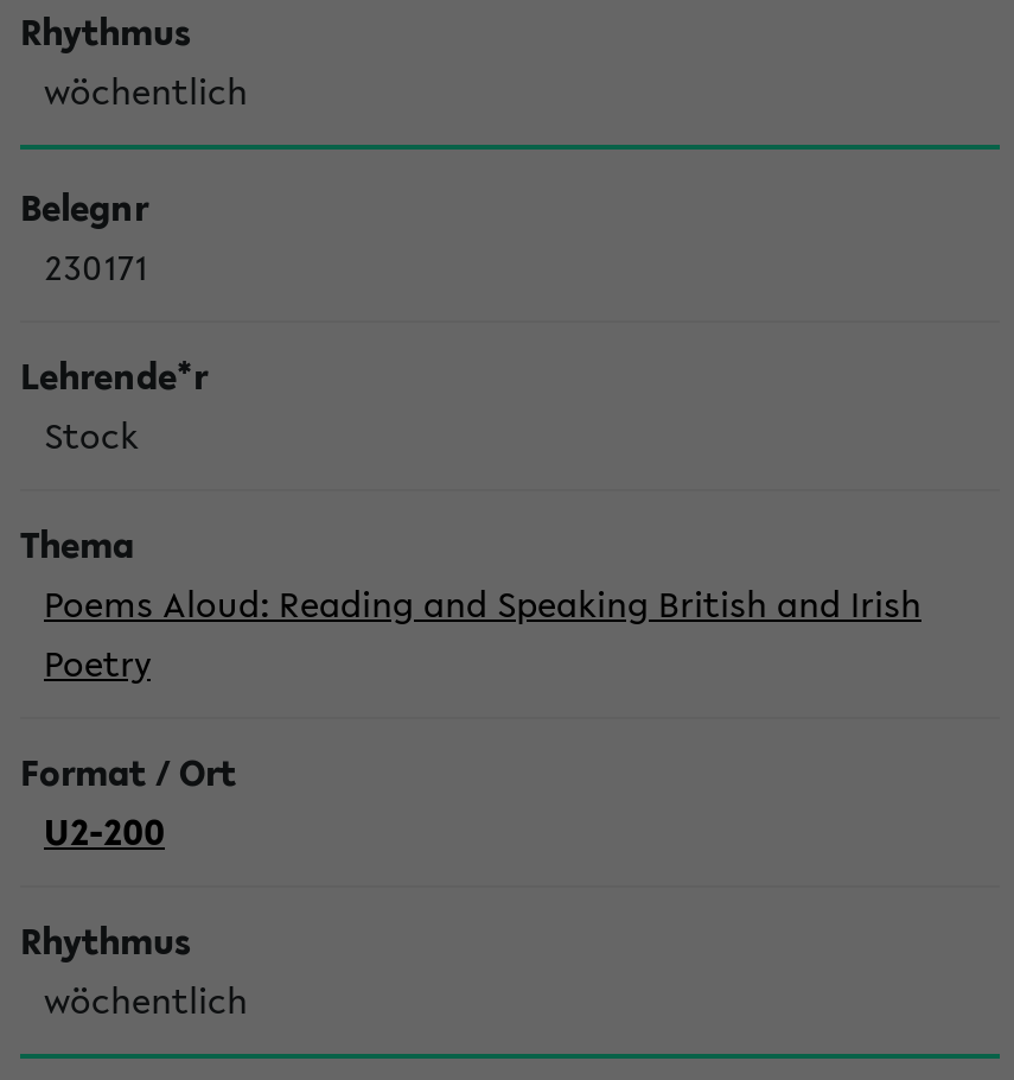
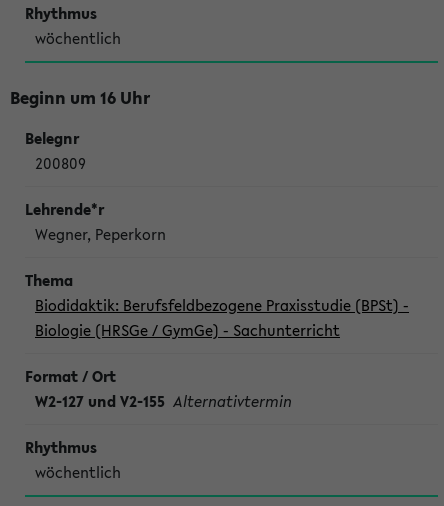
- 230171
- Stock
- Poems Aloud: Reading and Speaking British and Irish
- Poetry
- U2-200
+ Beginn um 16 Uhr
+ 200809
+ Wegner, Peperkorn
+ Biodidaktik: Berufsfeldbezogene Praxisstudie (BPSt) -
+ Biologie (HRSGe / GymGe) - Sachunterricht
+ W2-127 und V2-155 Alternativtermin
